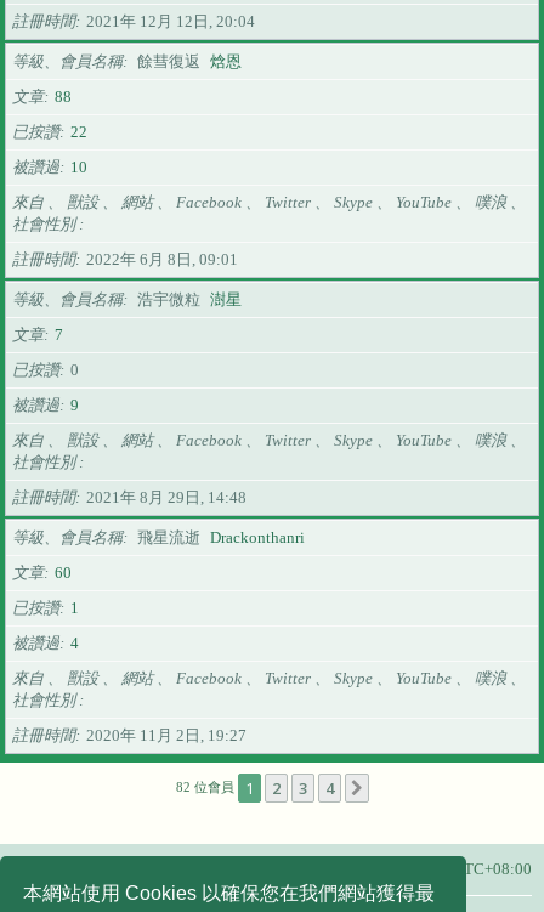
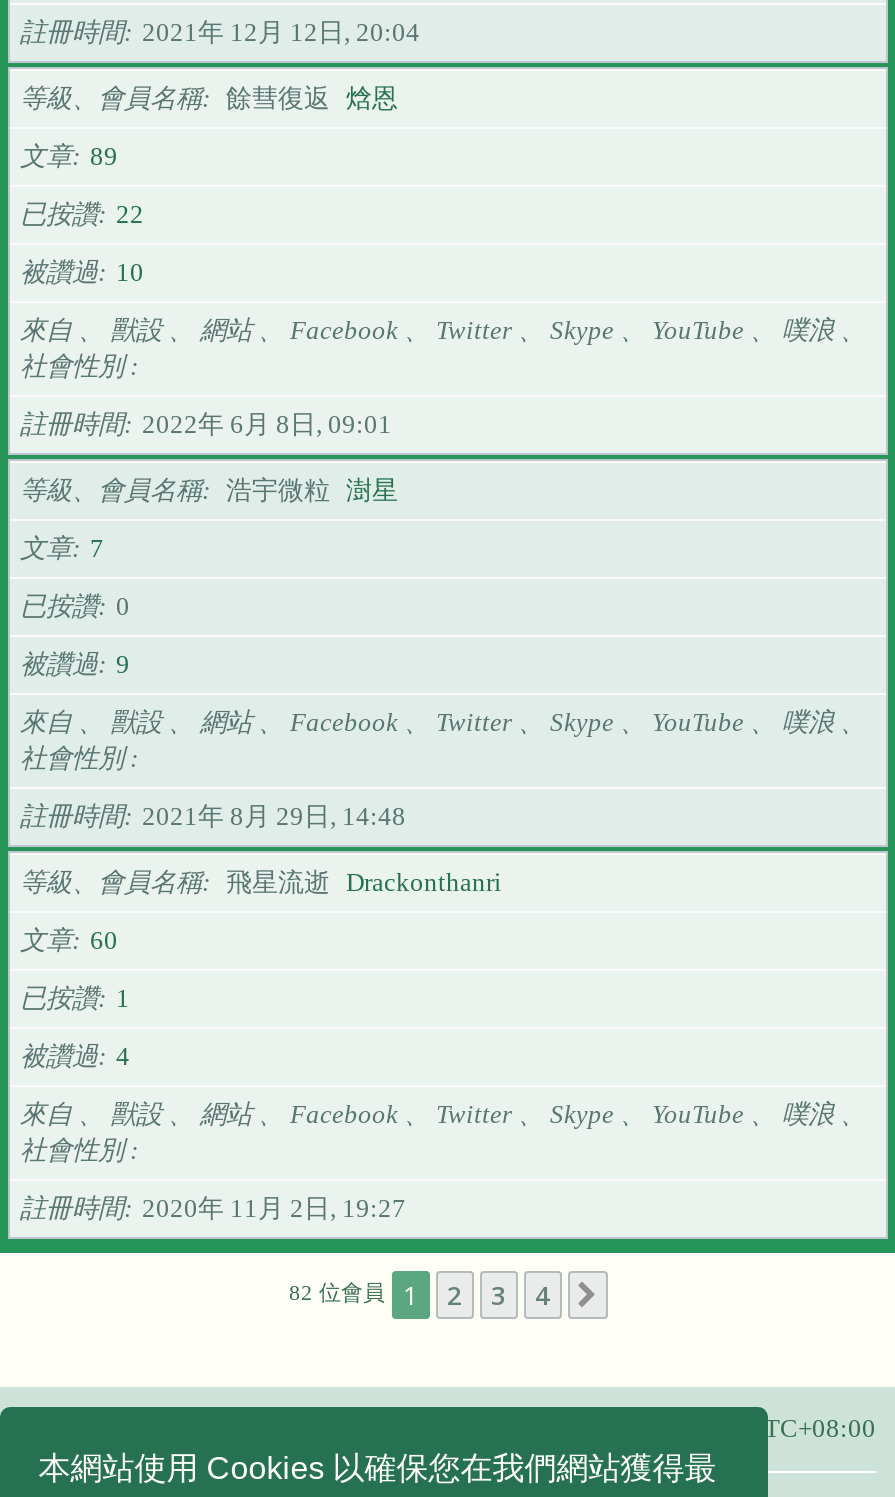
- 文章 88
+ 文章 89
